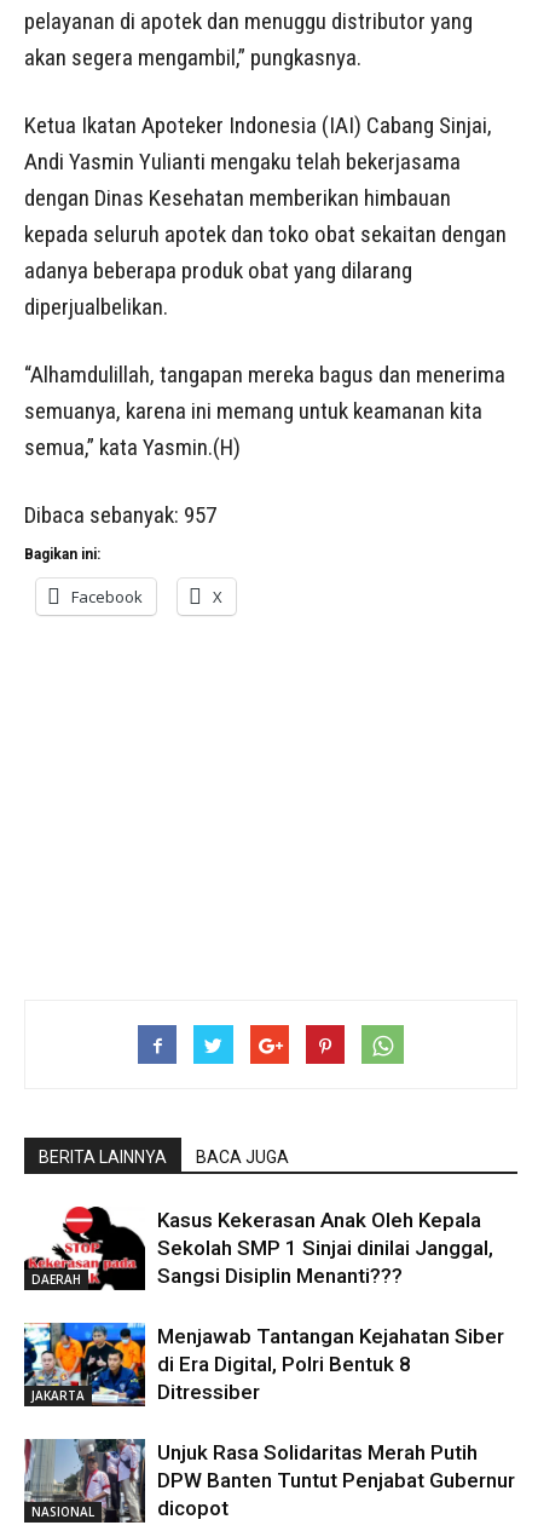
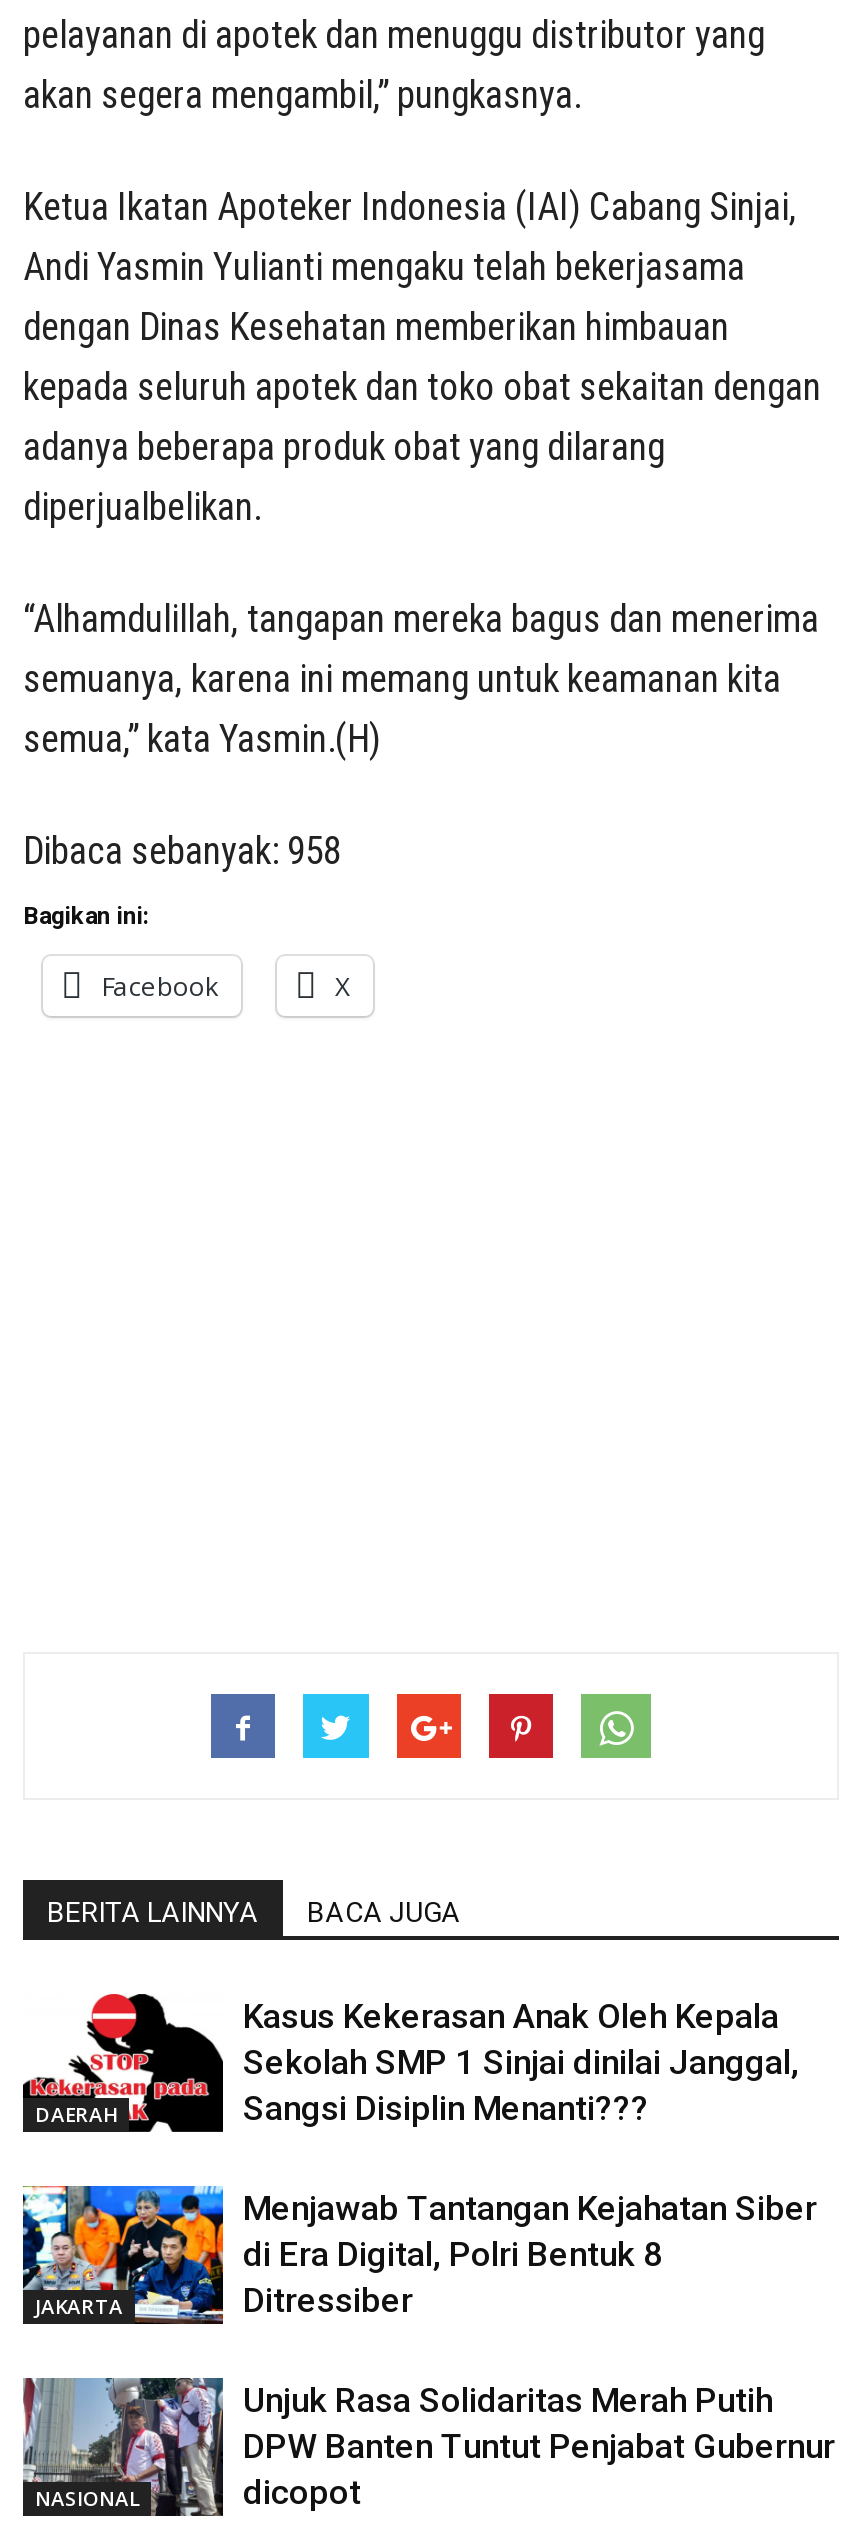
- Dibaca sebanyak: 957
+ Dibaca sebanyak: 958
